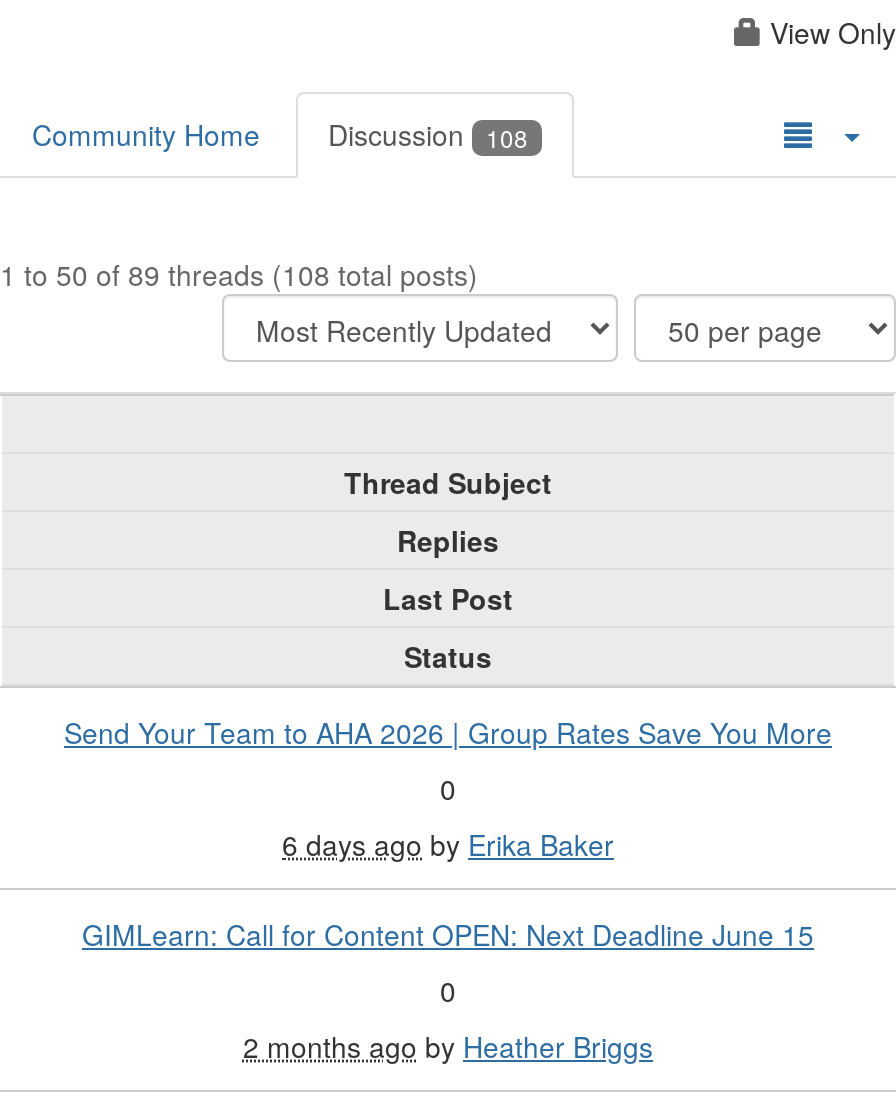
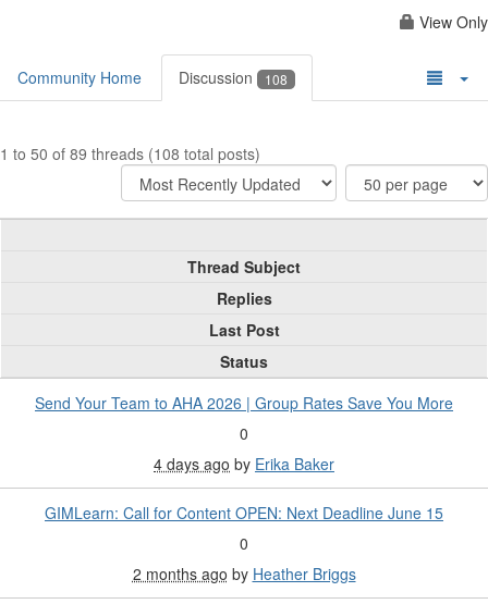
- 6 days ago by Erika Baker
+ 4 days ago by Erika Baker
